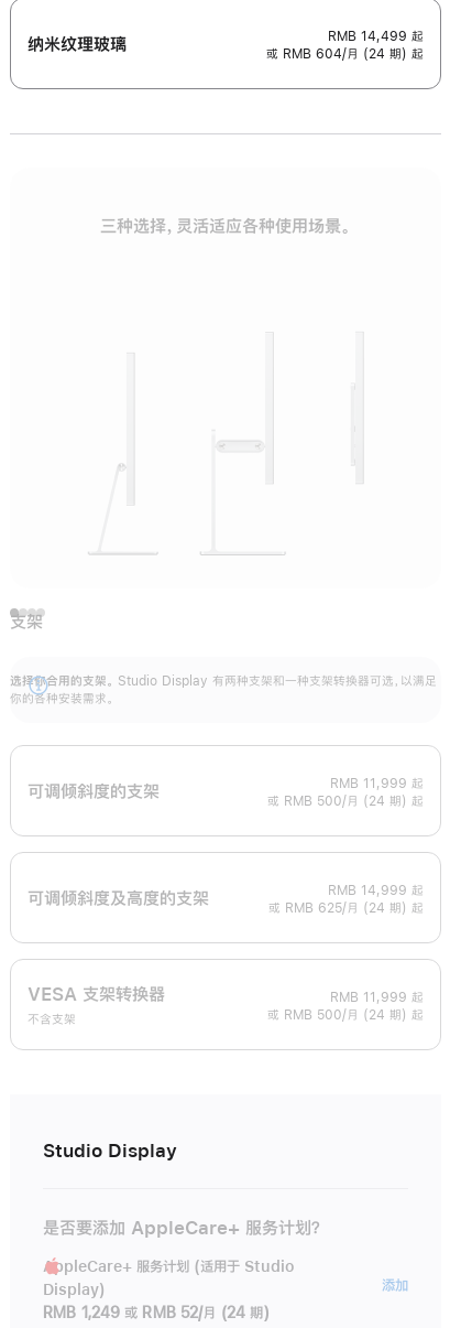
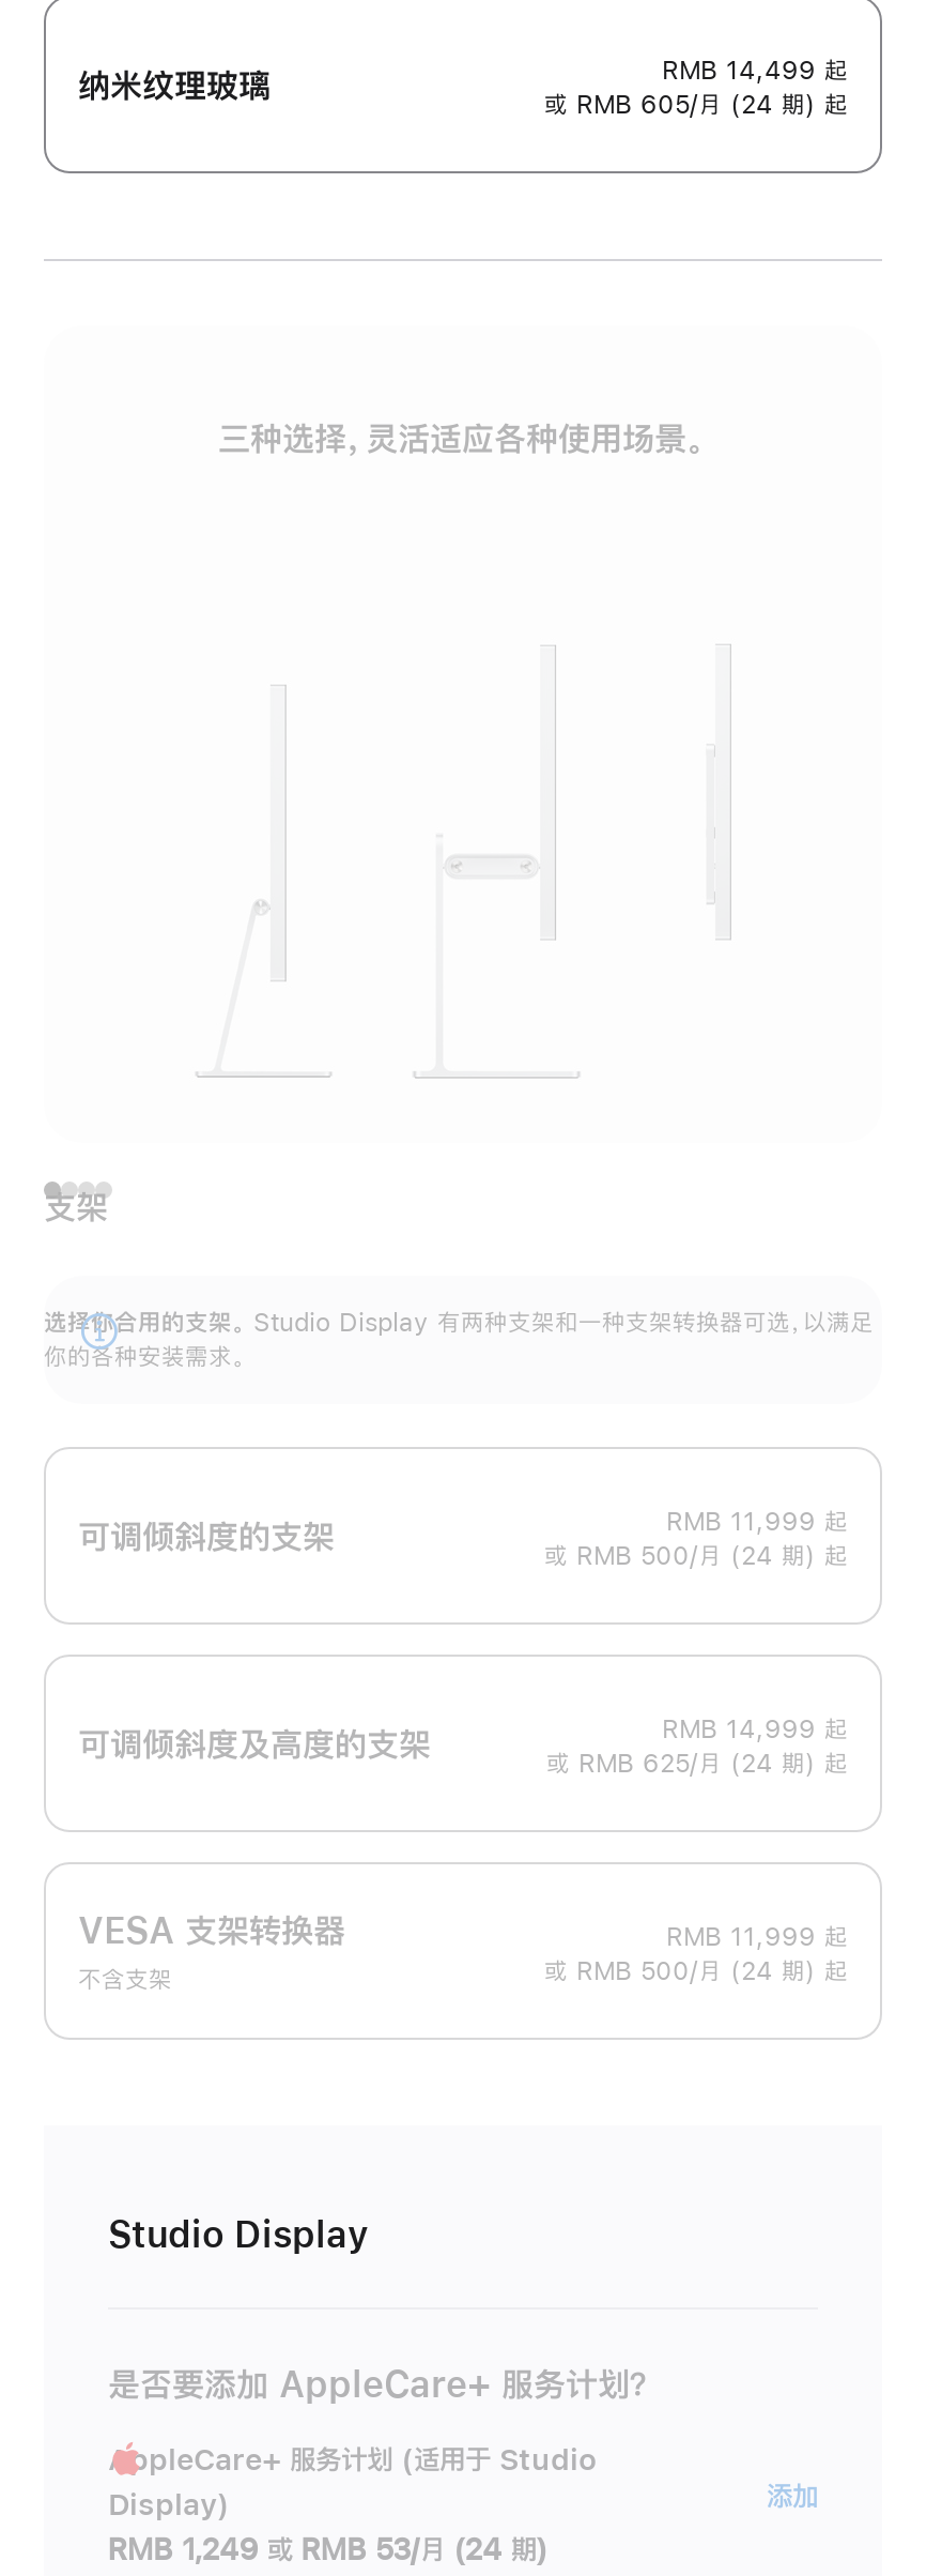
- 或 RMB 604/月 (24 期) 起
+ 或 RMB 605/月 (24 期) 起

- RMB 1,249 或 RMB 52/月 (24 期)
+ RMB 1,249 或 RMB 53/月 (24 期)
